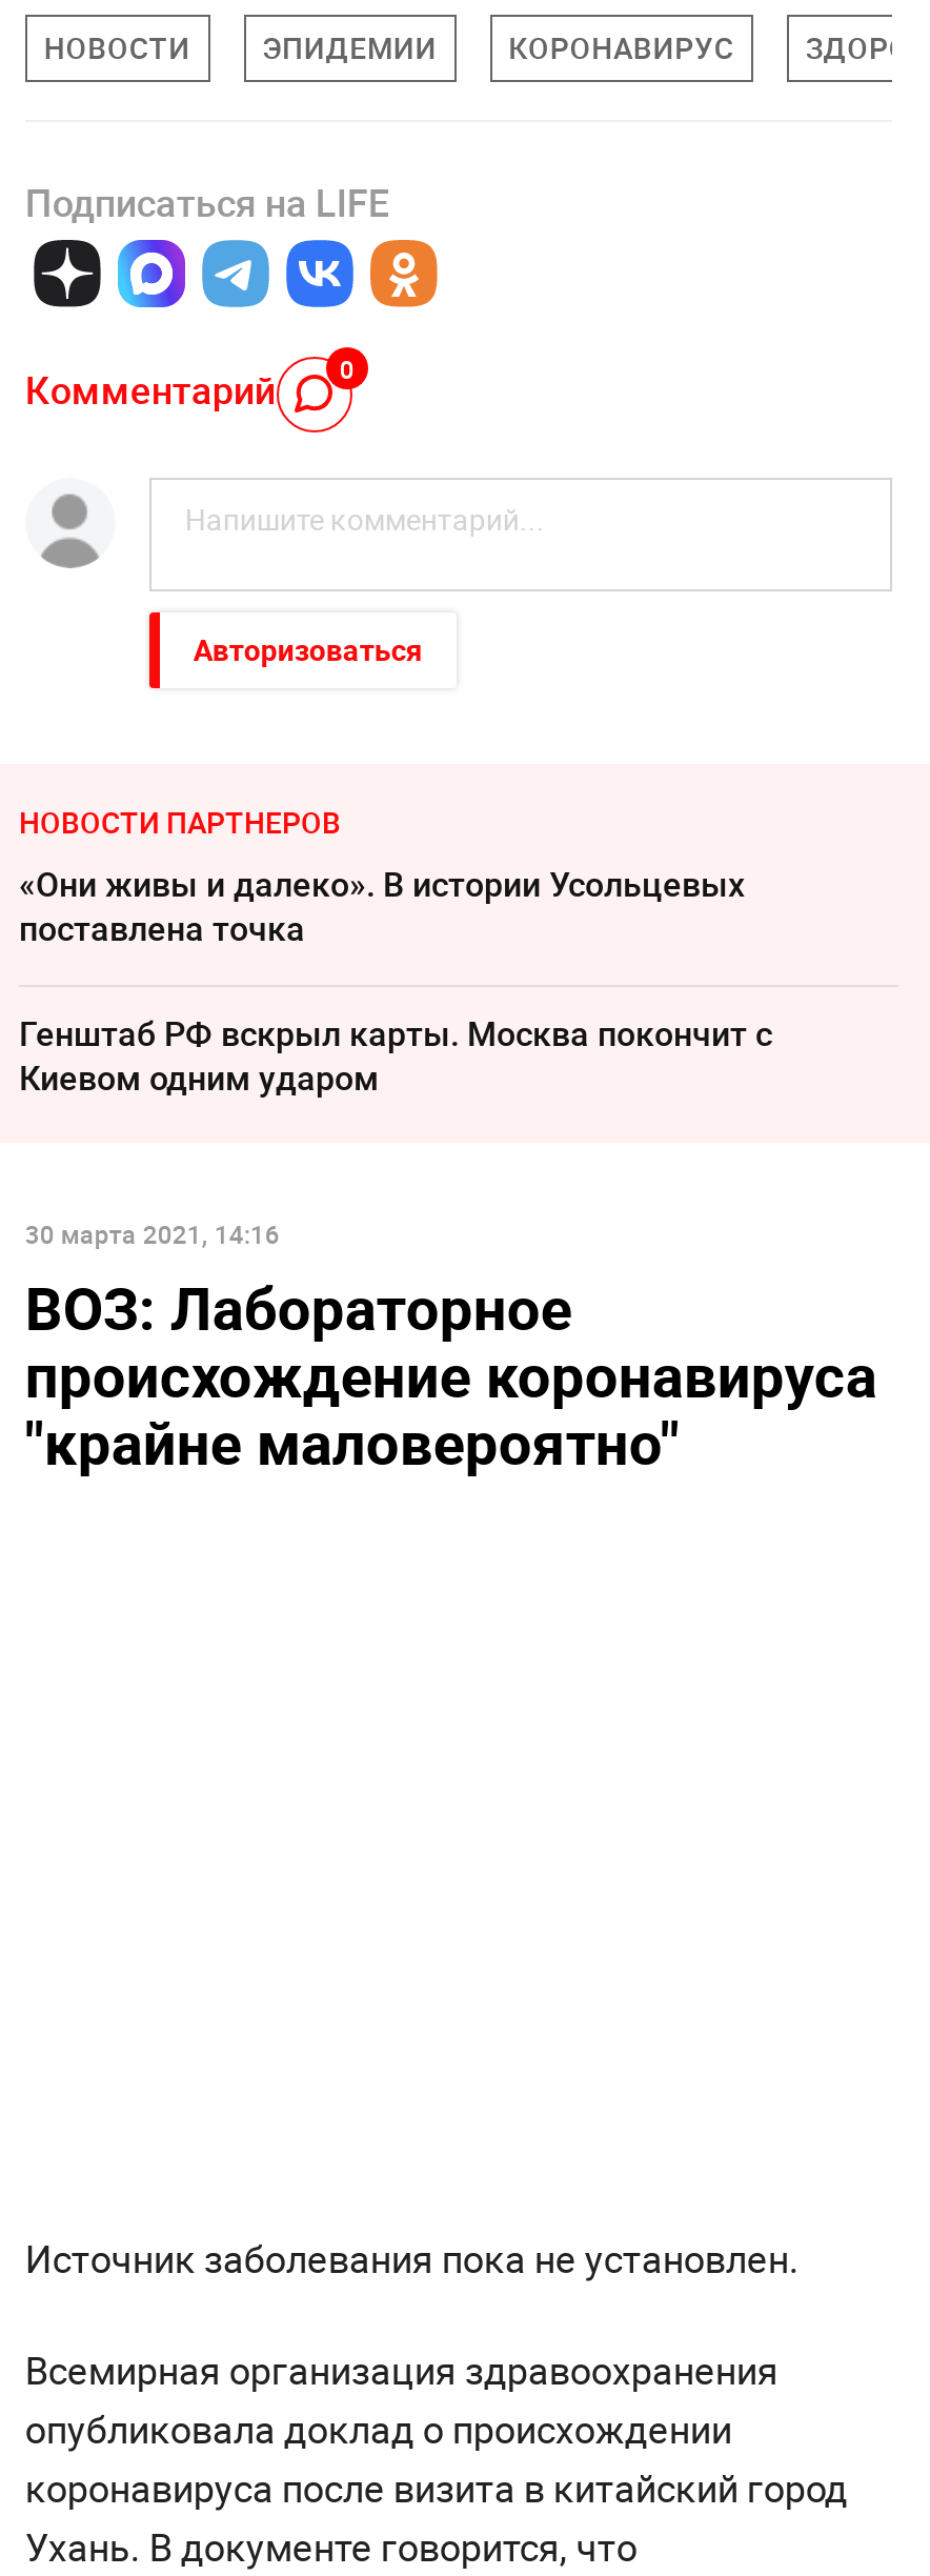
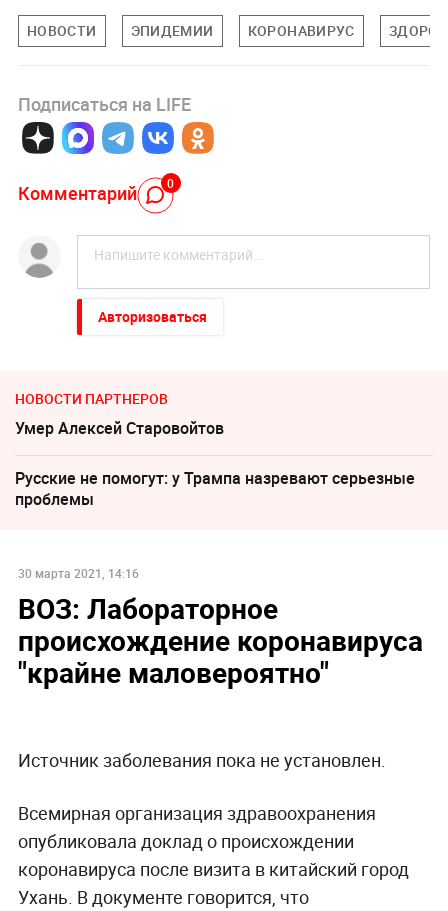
- «Они живы и далеко». В истории Усольцевых
- поставлена точка
+ Умер Алексeй Старовойтов

- Генштаб РФ вскрыл карты. Москва покончит с
- Киевом одним ударом
+ Русские не помогут: у Трампа назревают серьезные
+ проблемы
